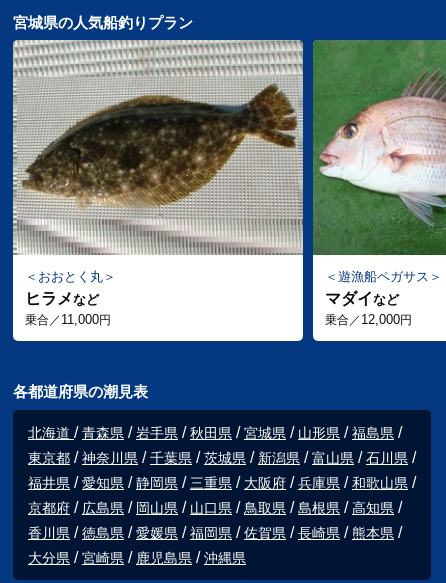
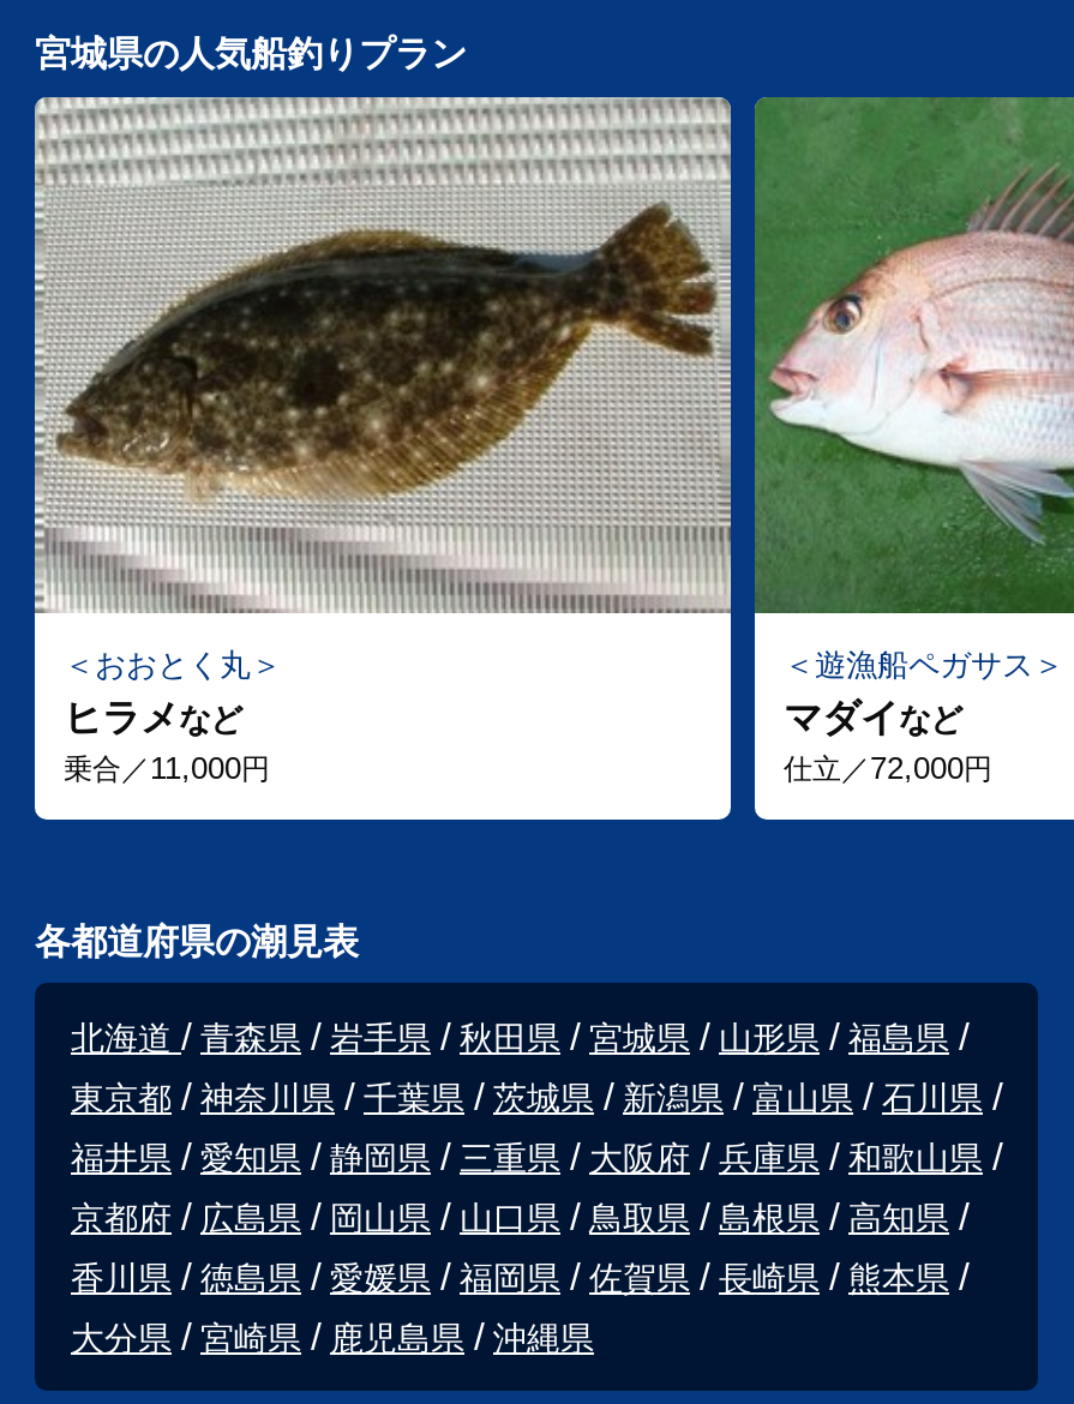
- 乗合／12,000円
+ 仕立／72,000円
